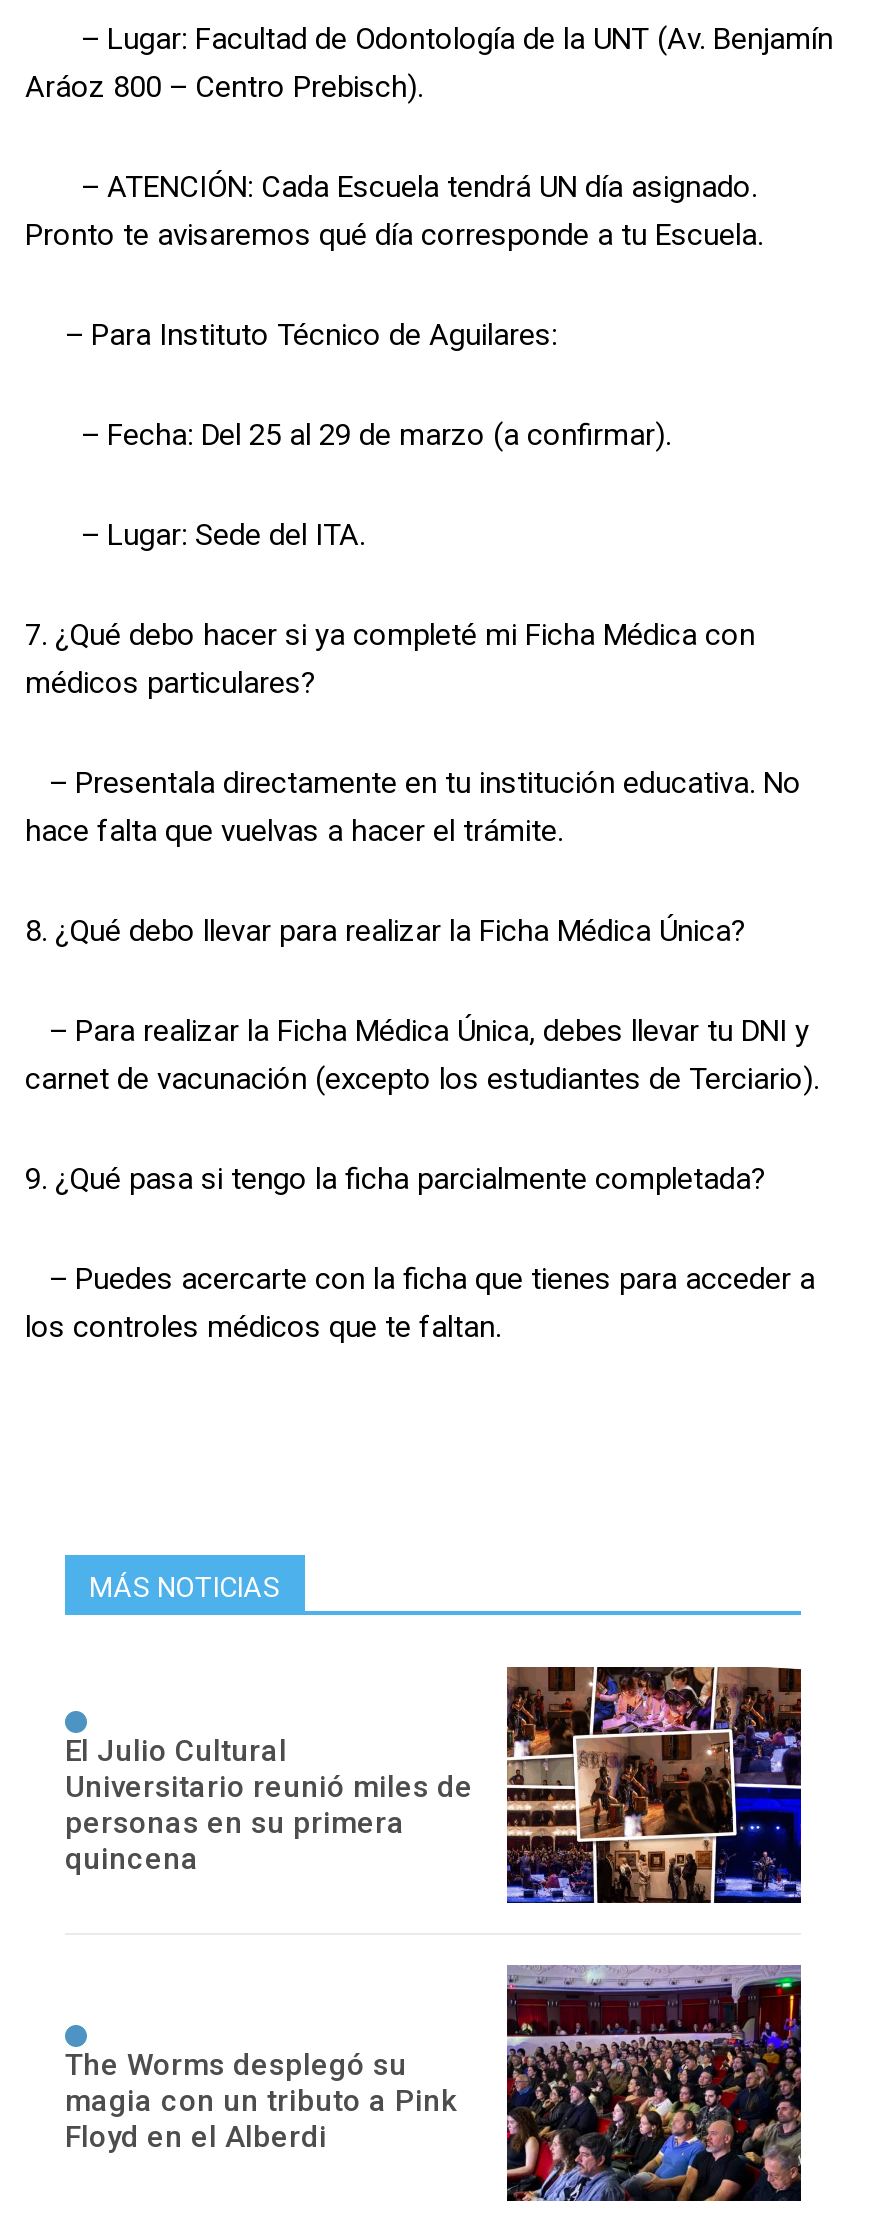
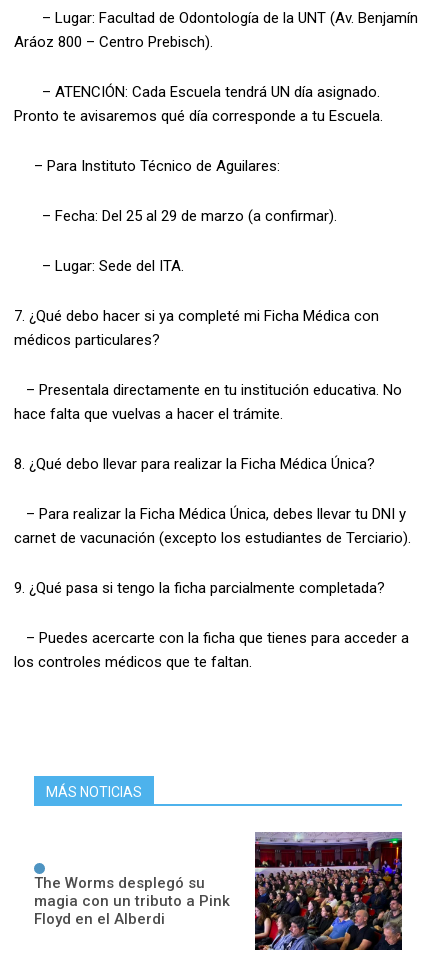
- [image]
- El Julio Cultural
- Universitario reunió miles de
- personas en su primera
- quincena
